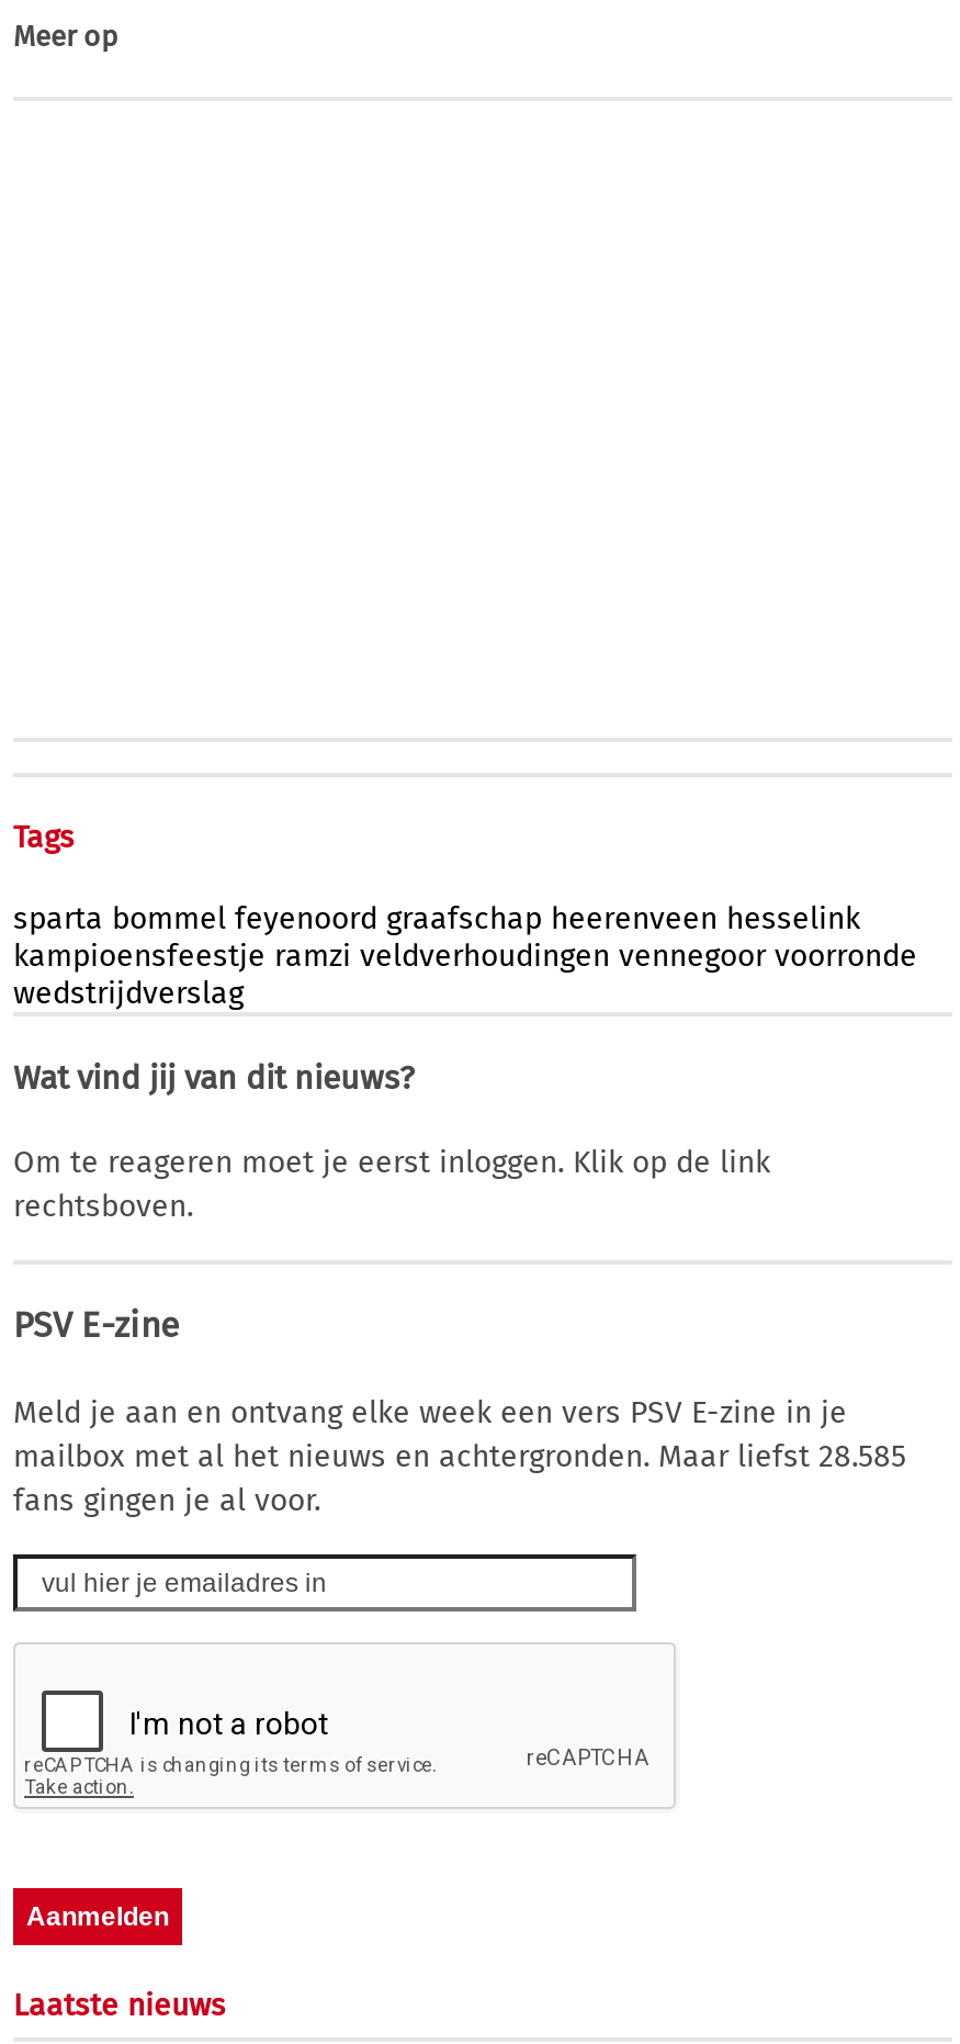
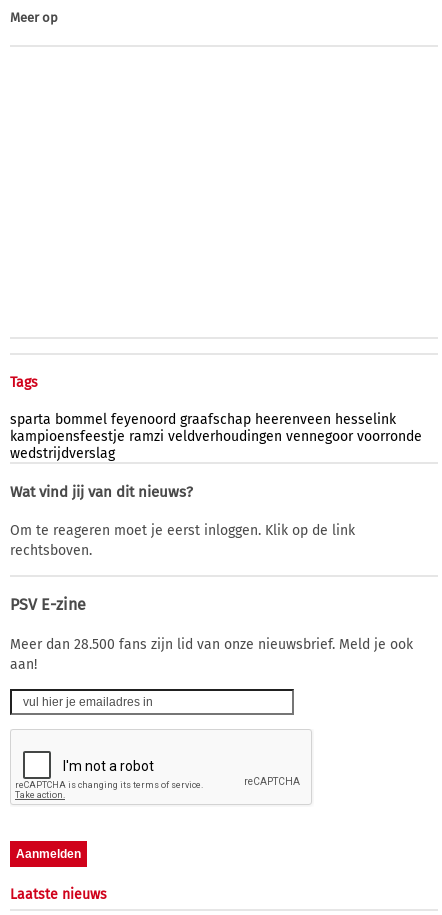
- Meld je aan en ontvang elke week een vers PSV E-zine in je
- mailbox met al het nieuws en achtergronden. Maar liefst 28.585
- fans gingen je al voor.
+ Meer dan 28.500 fans zijn lid van onze nieuwsbrief. Meld je ook
+ aan!
